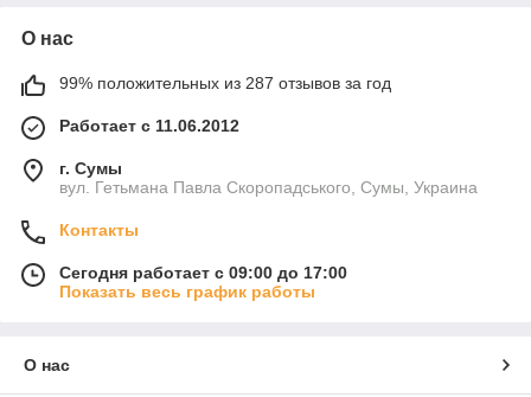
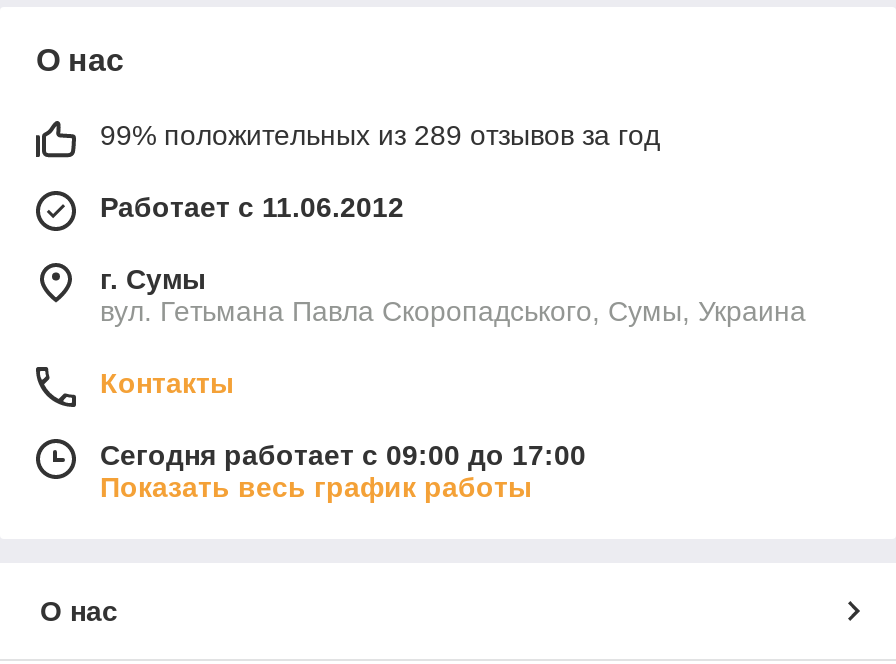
- 99% положительных из 287 отзывов за год
+ 99% положительных из 289 отзывов за год
